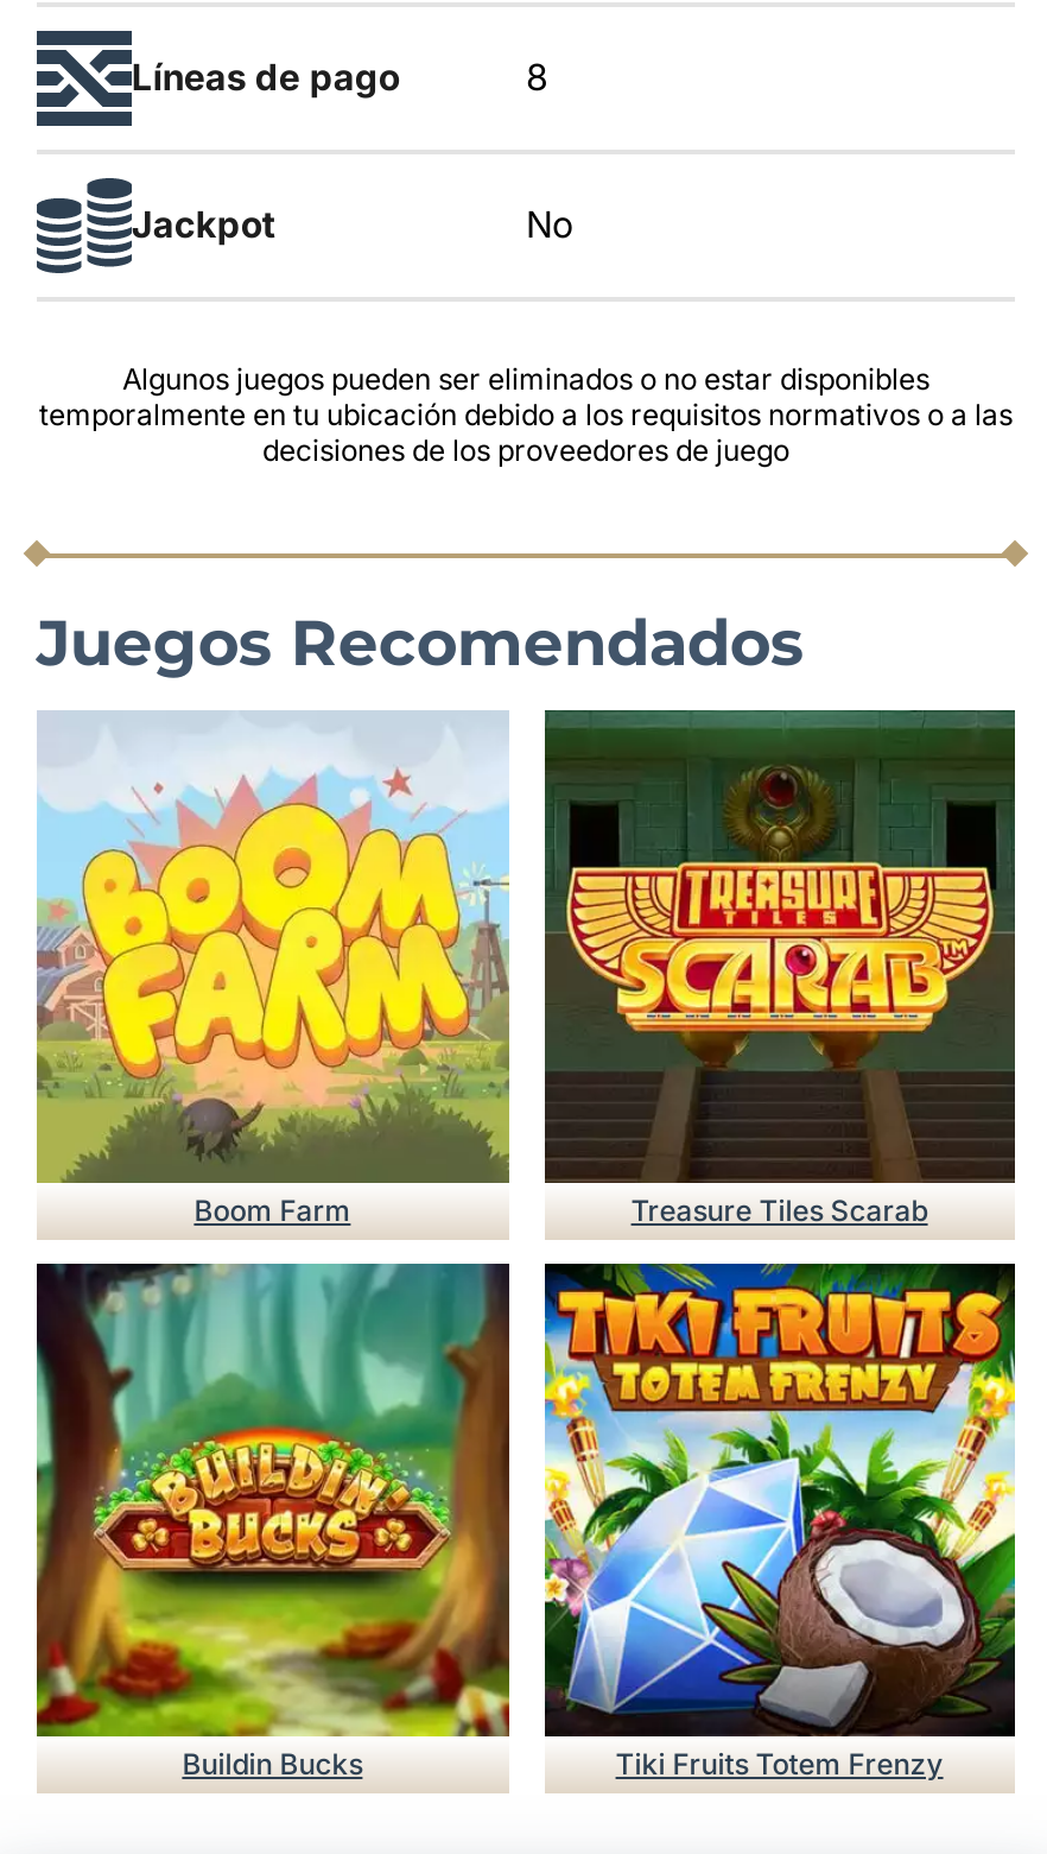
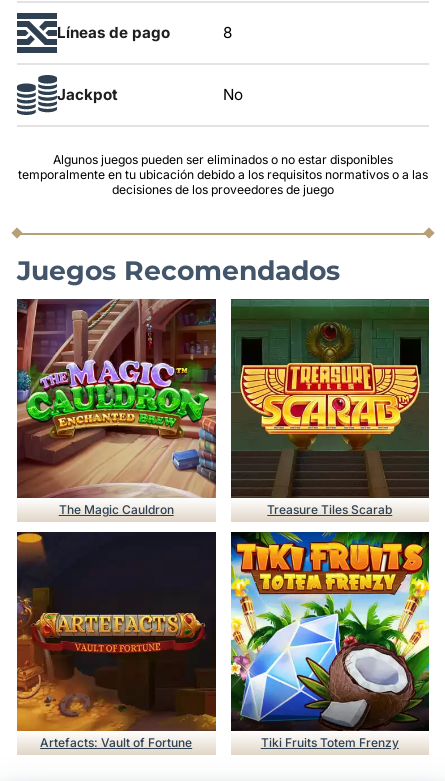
- [image]
- Boom Farm
+ [image]
+ The Magic Cauldron

- [image]
- Buildin Bucks
+ [image]
+ Artefacts: Vault of Fortune
